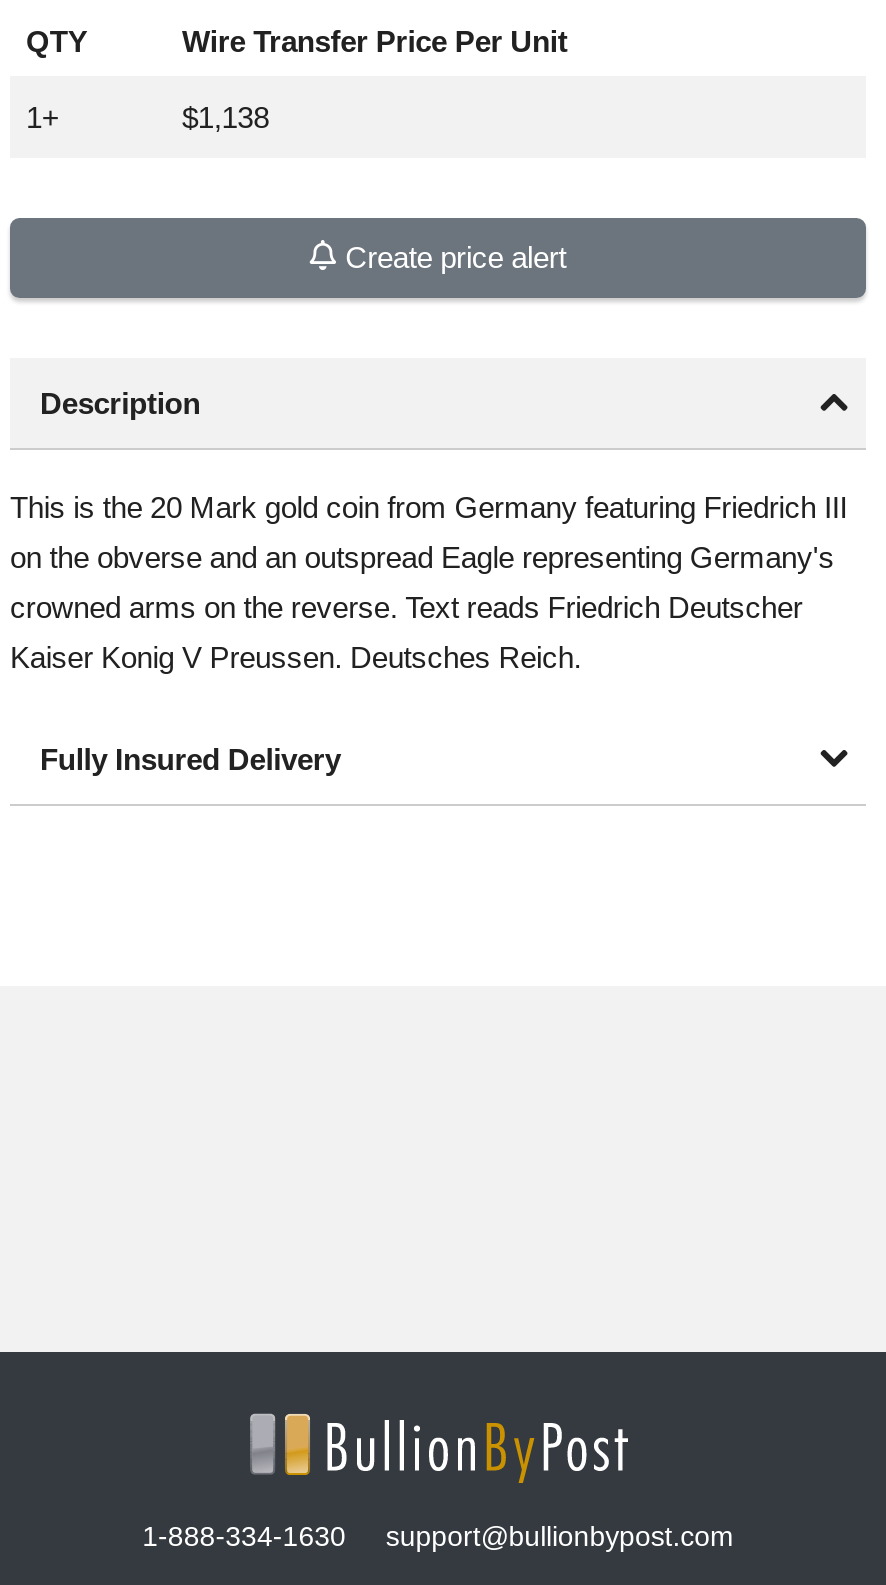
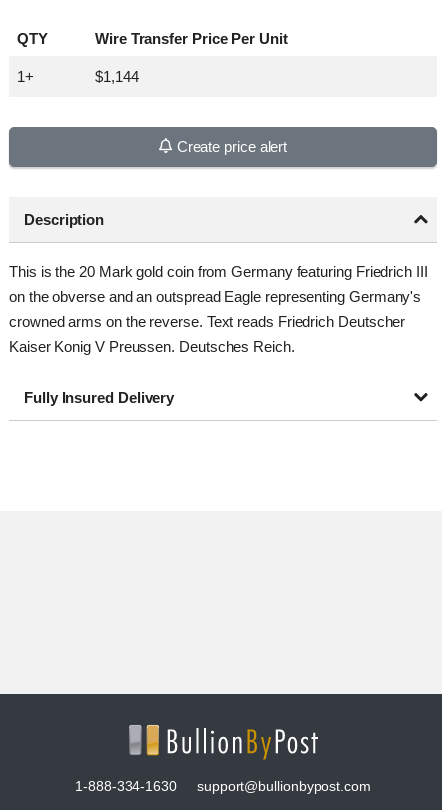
- $1,138
+ $1,144
